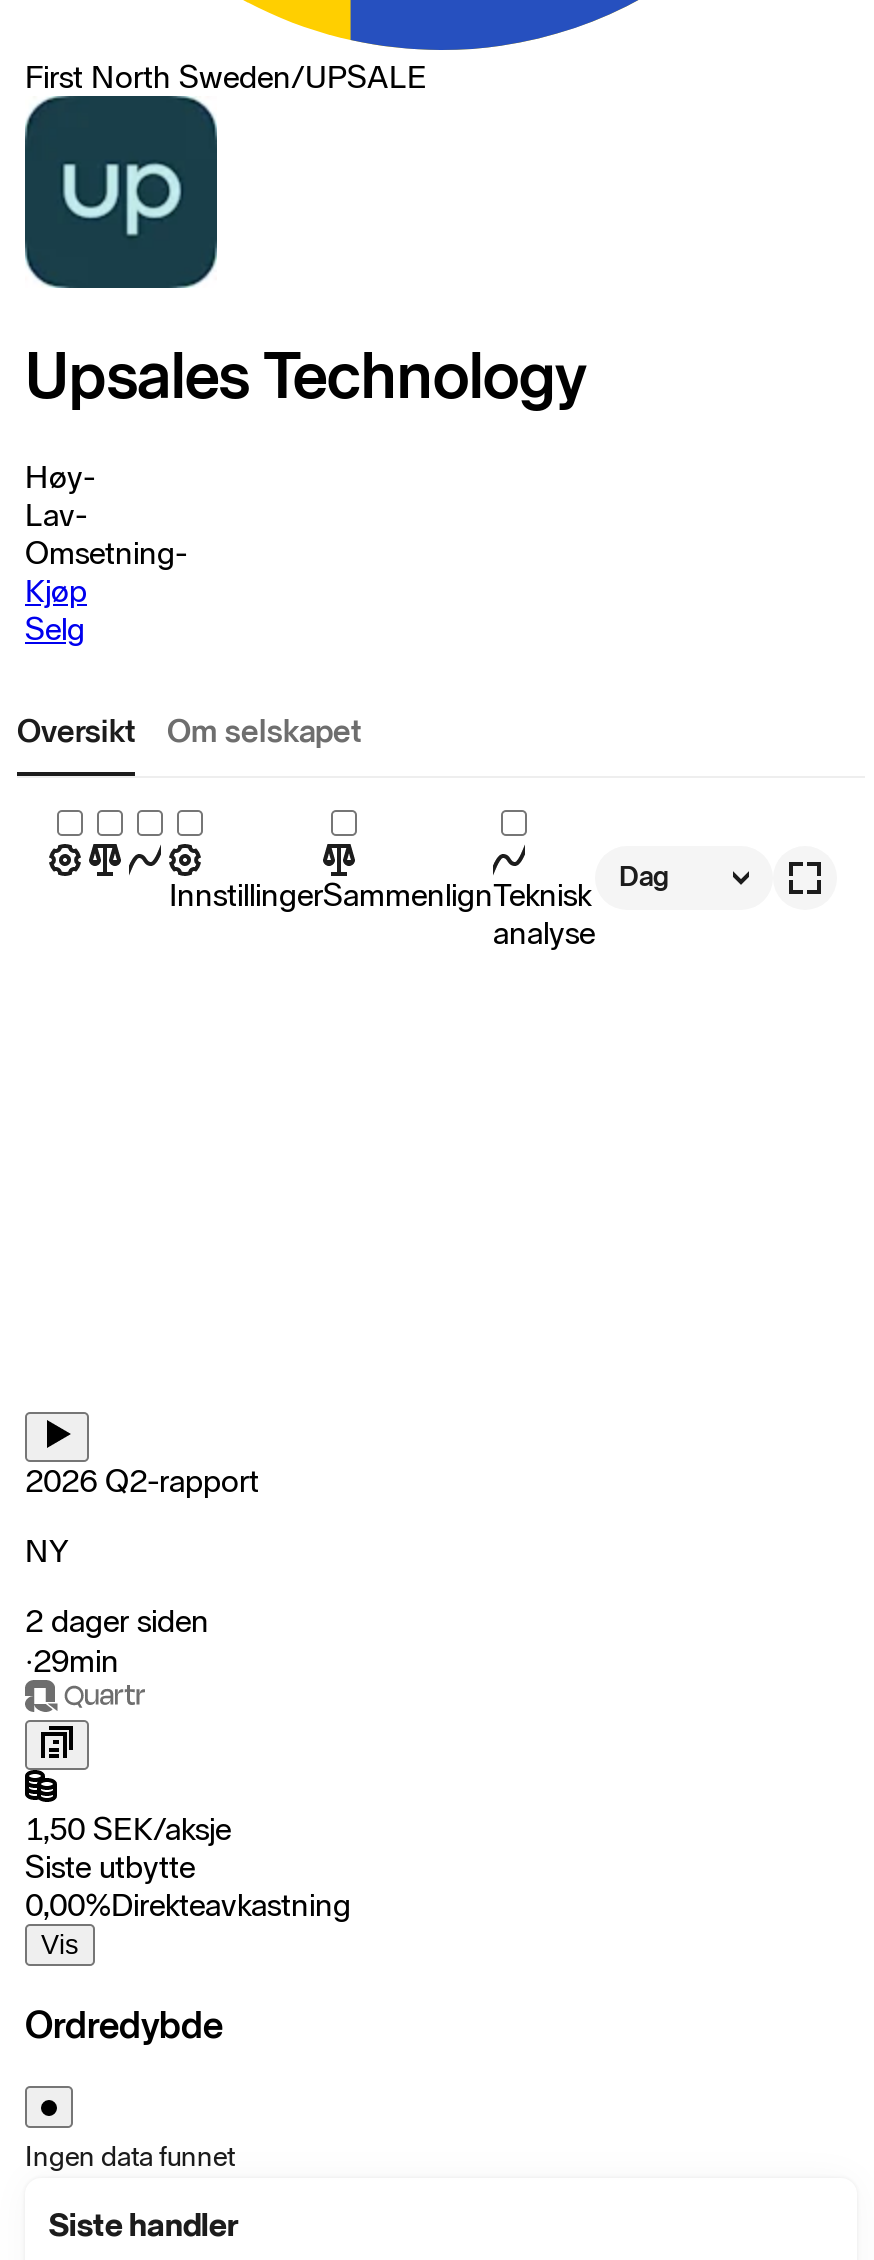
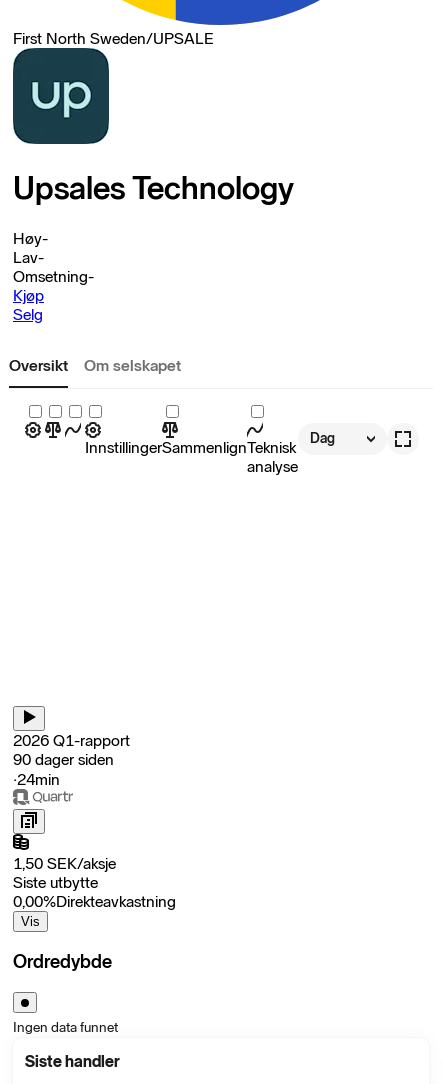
- 2026 Q2-rapport
- NY
- 2 dager siden
- ‧29min
+ 2026 Q1-rapport
+ 90 dager siden
+ ‧24min
